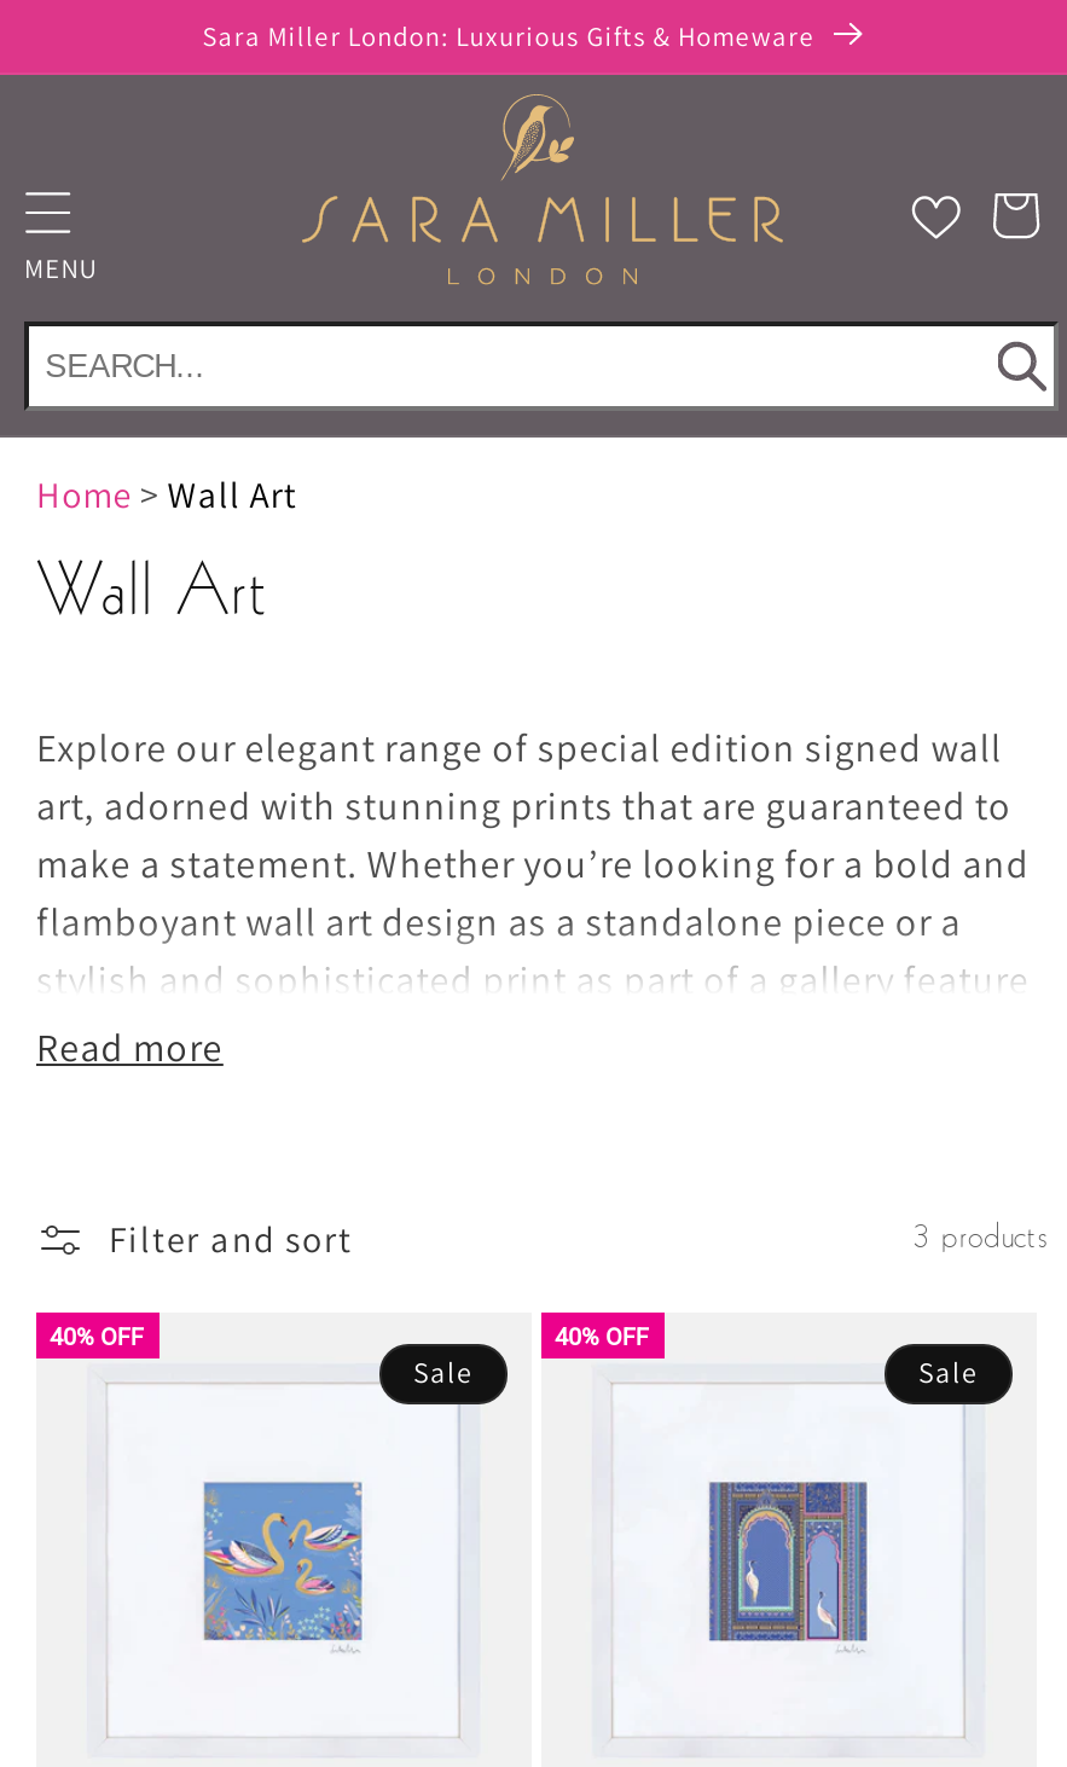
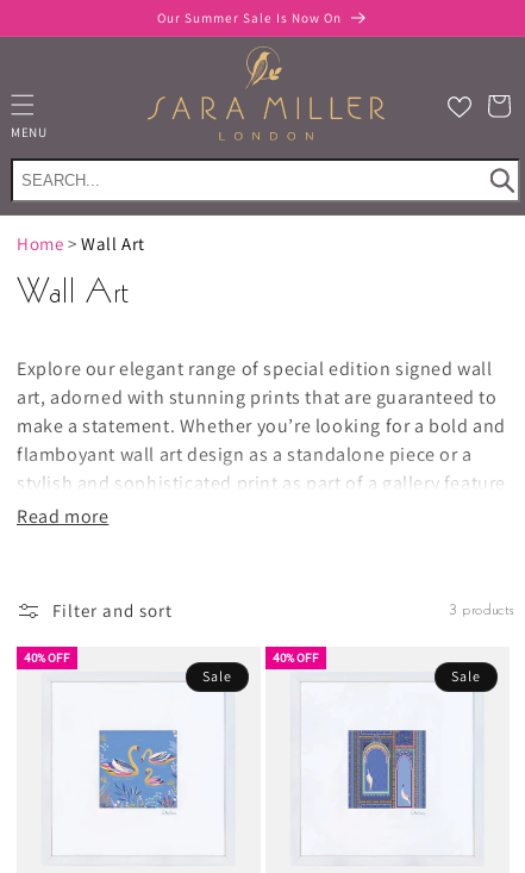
- Sara Miller London: Luxurious Gifts & Homeware
+ Our Summer Sale Is Now On
